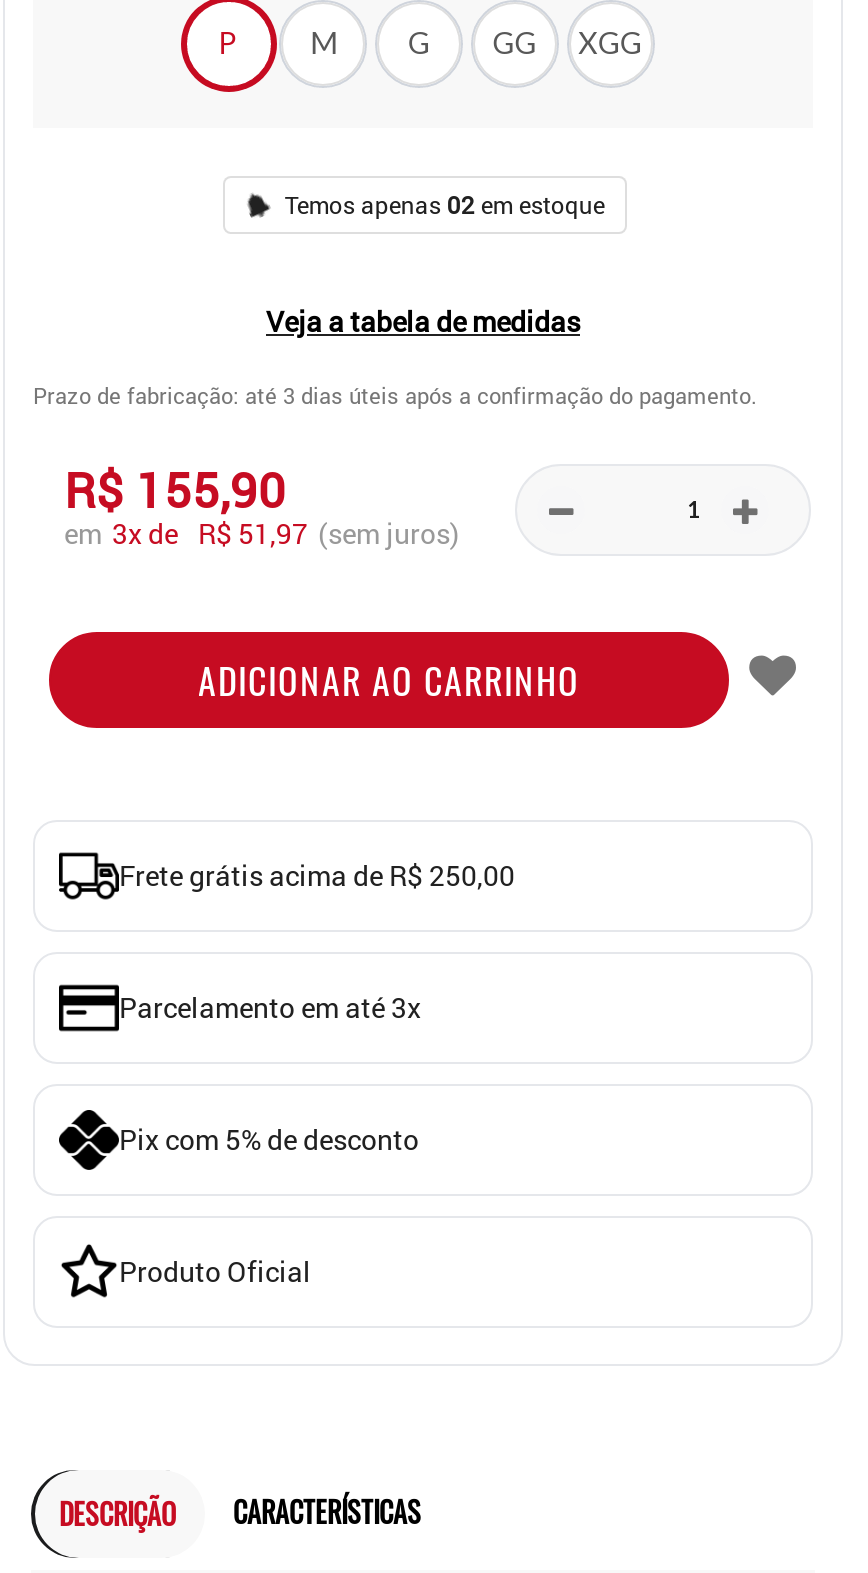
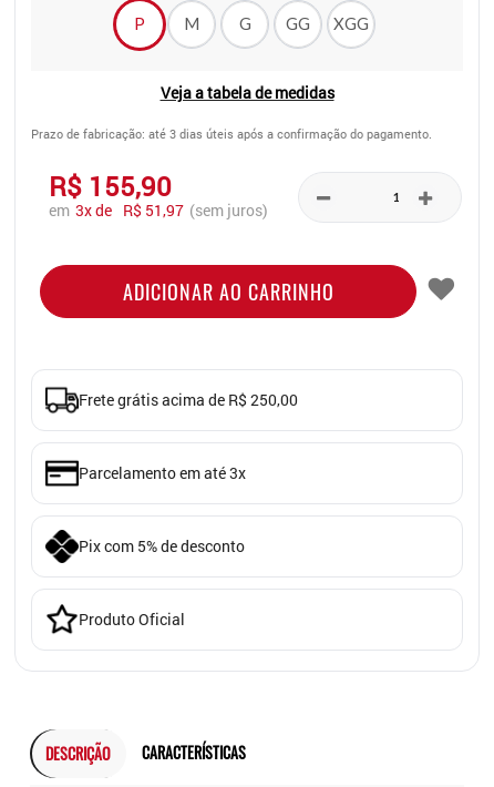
- Temos apenas 02 em estoque
